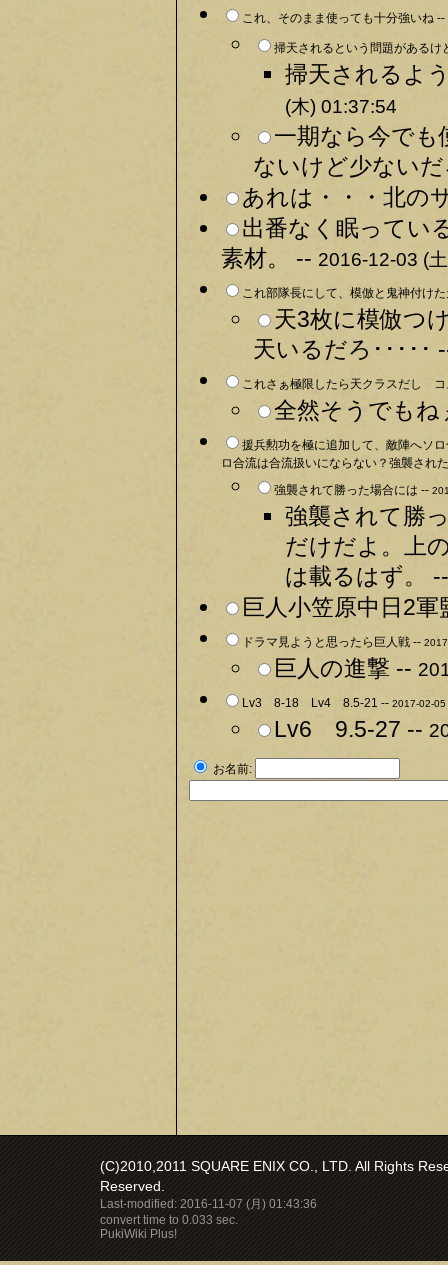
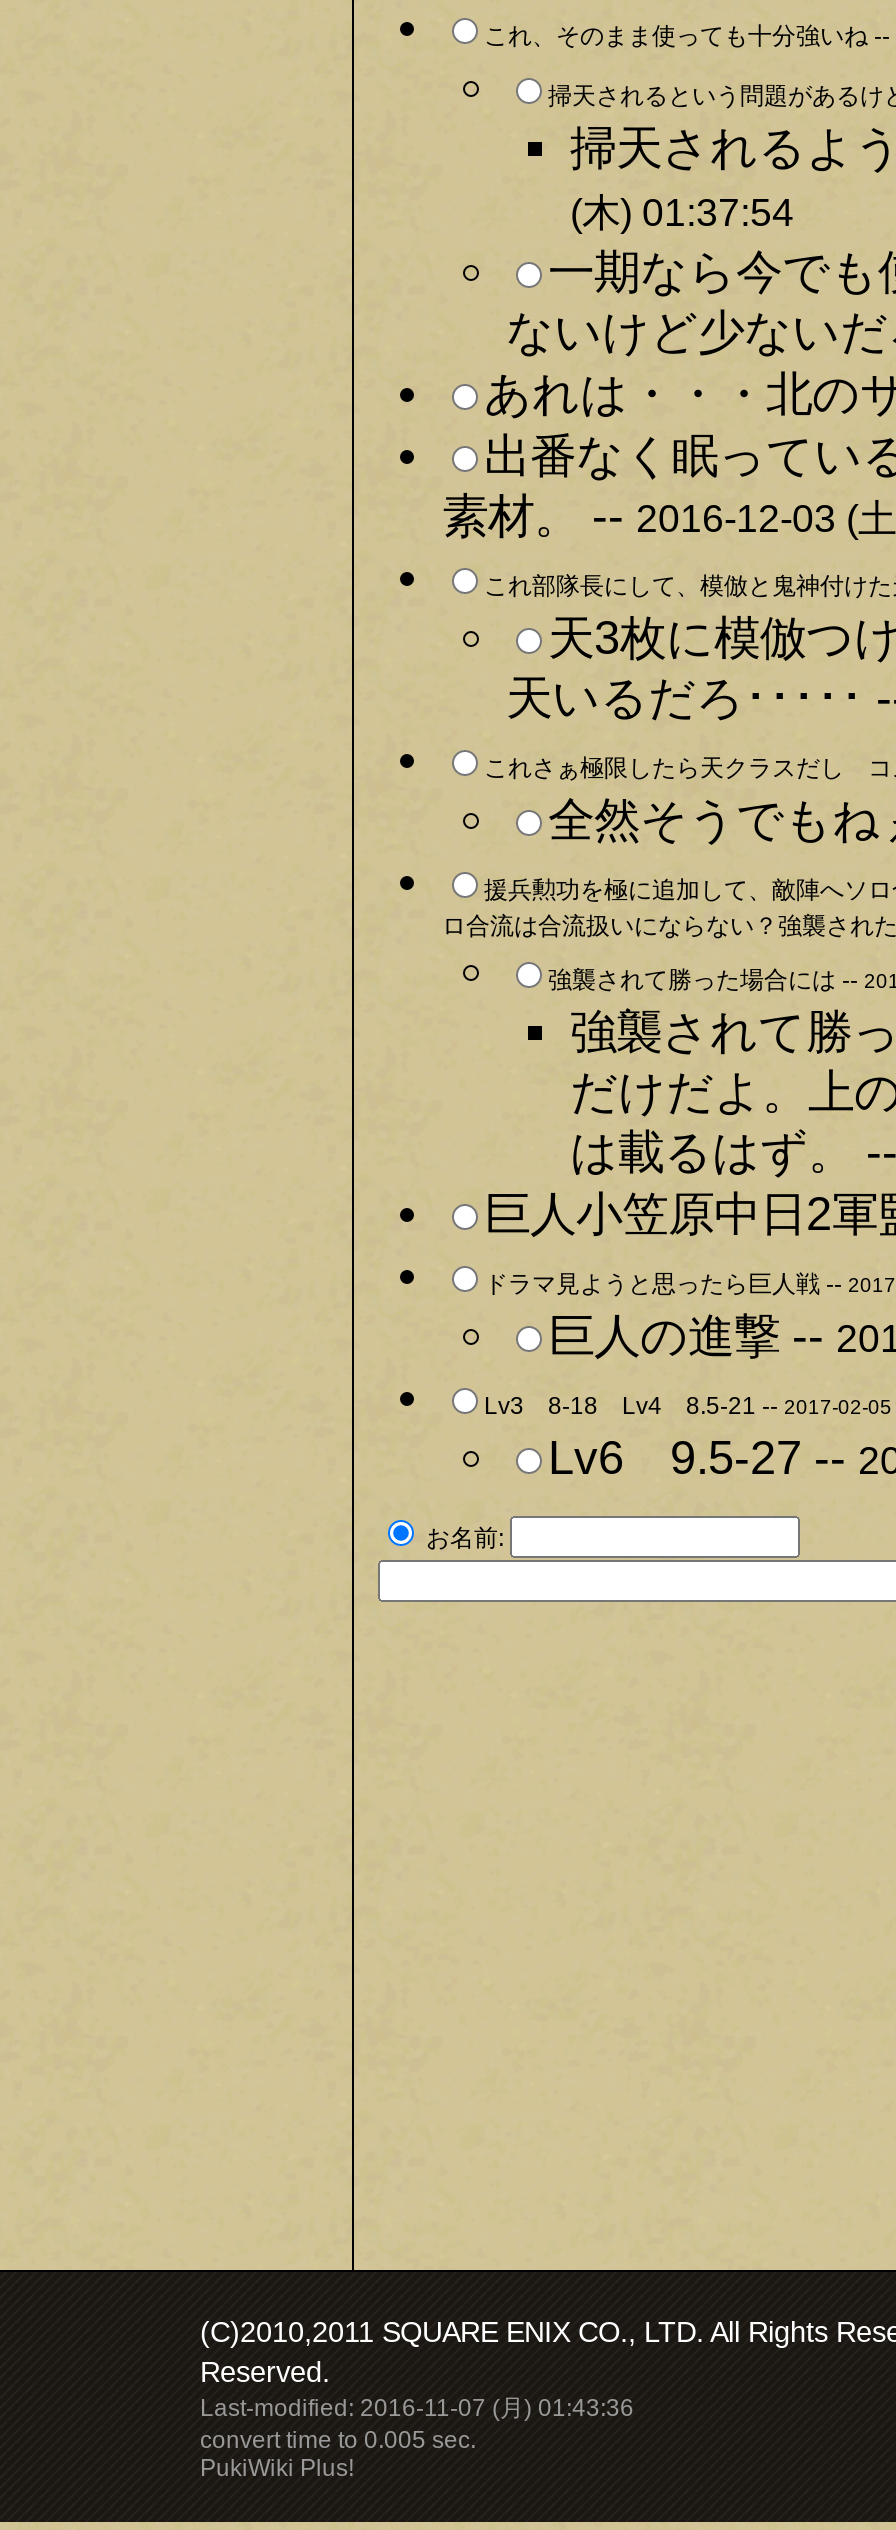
- convert time to 0.033 sec.
+ convert time to 0.005 sec.
